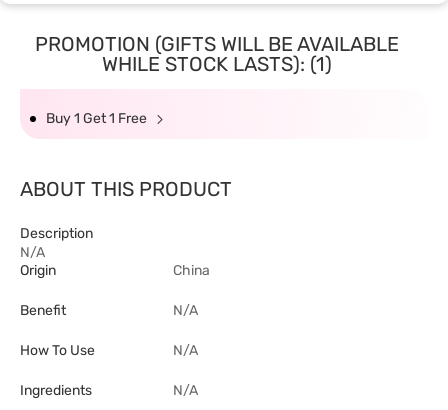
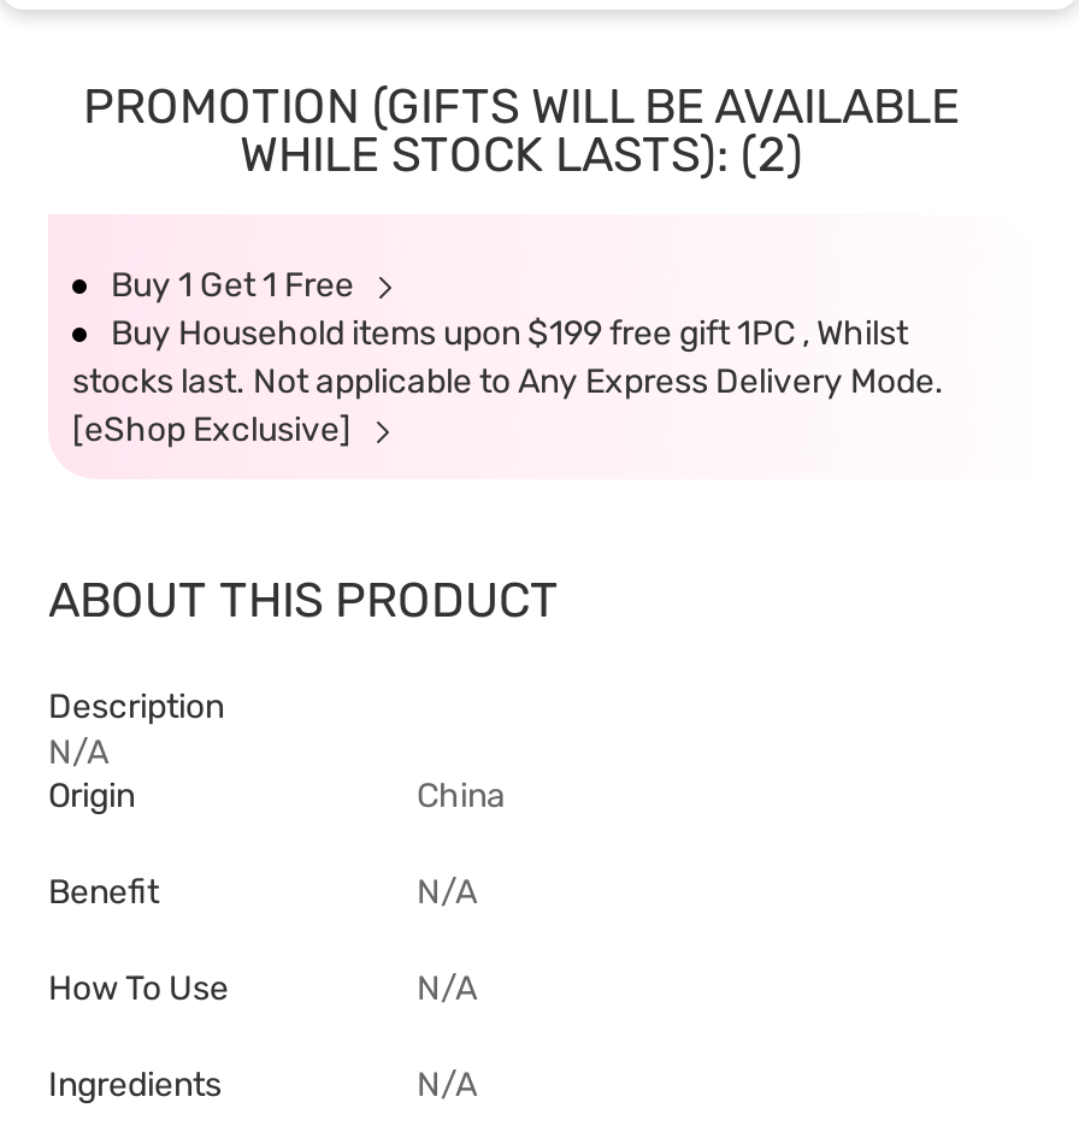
- WHILE STOCK LASTS): (1)
+ WHILE STOCK LASTS): (2)

+ Buy Household items upon $199 free gift 1PC , Whilst
+ stocks last. Not applicable to Any Express Delivery Mode.
+ [eShop Exclusive]
